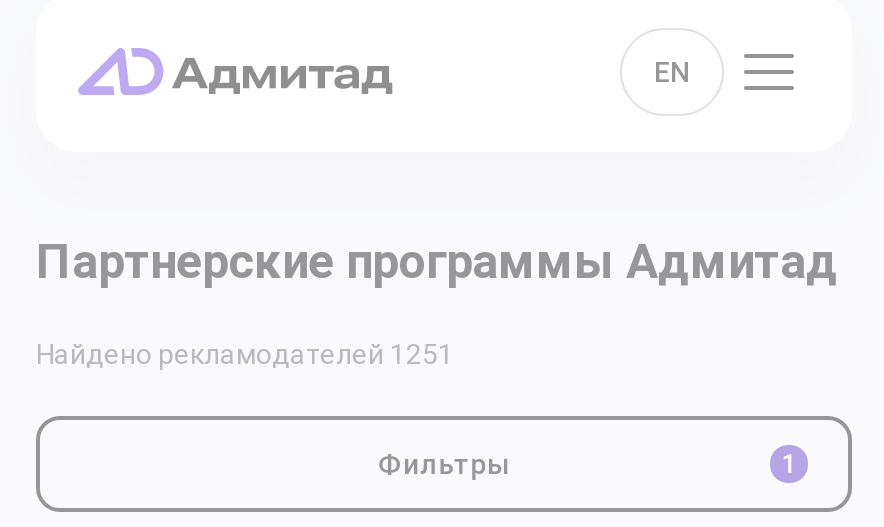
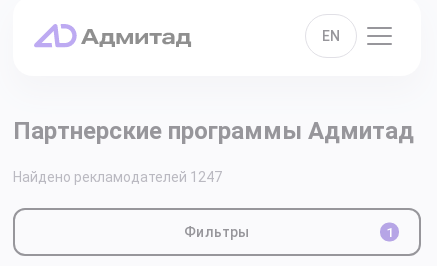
- Найдено рекламодателей 1251
+ Найдено рекламодателей 1247
